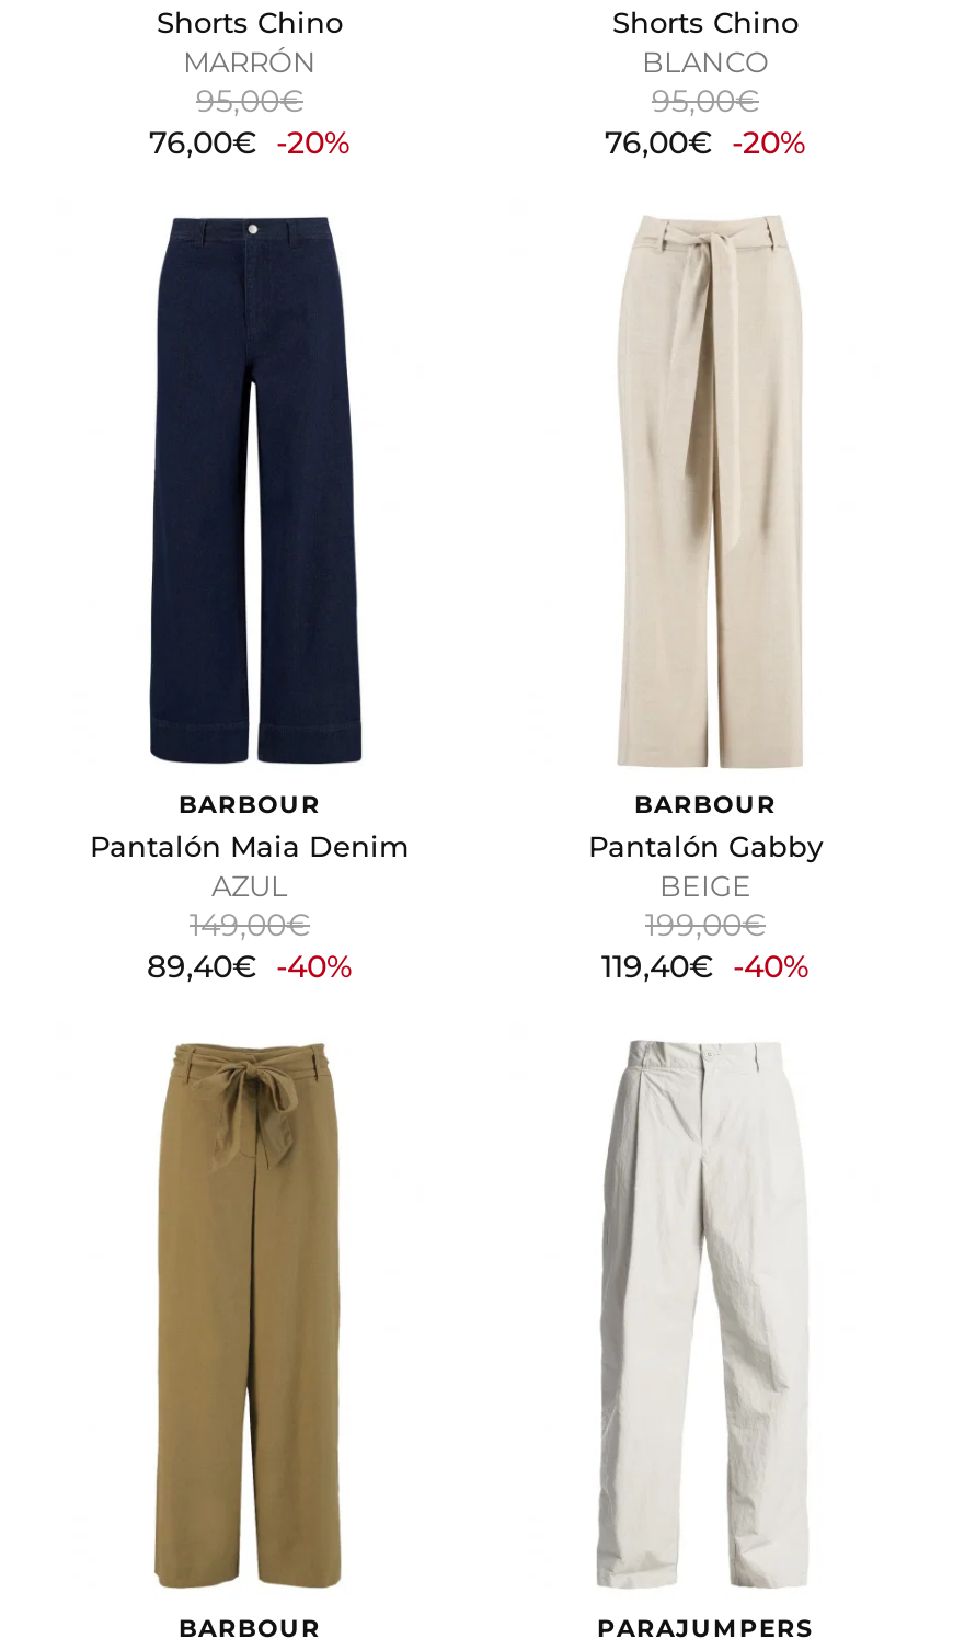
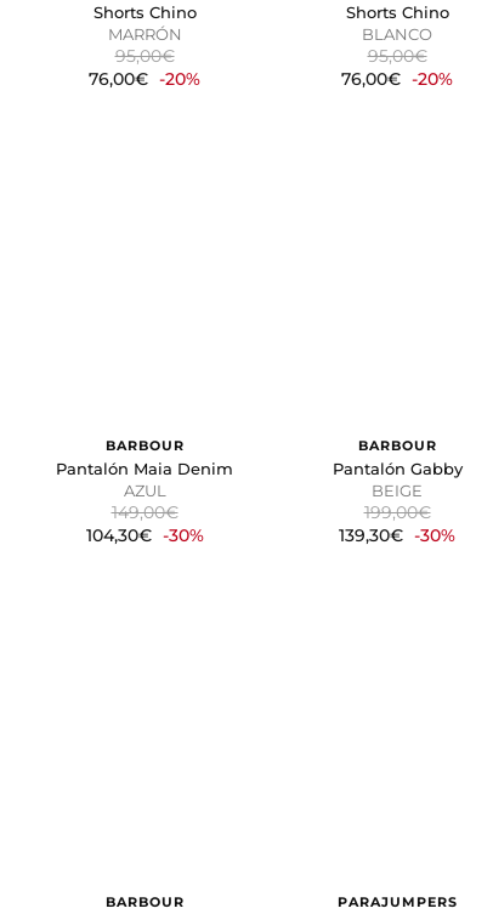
- [image]

- [image]

- 89,40€ -40%
+ 104,30€ -30%

- 119,40€ -40%
+ 139,30€ -30%

- [image]

- [image]
